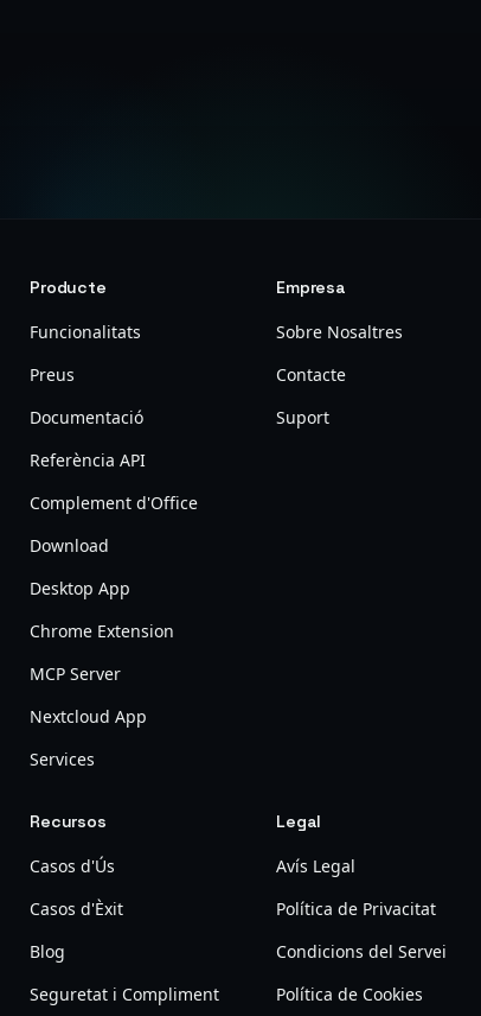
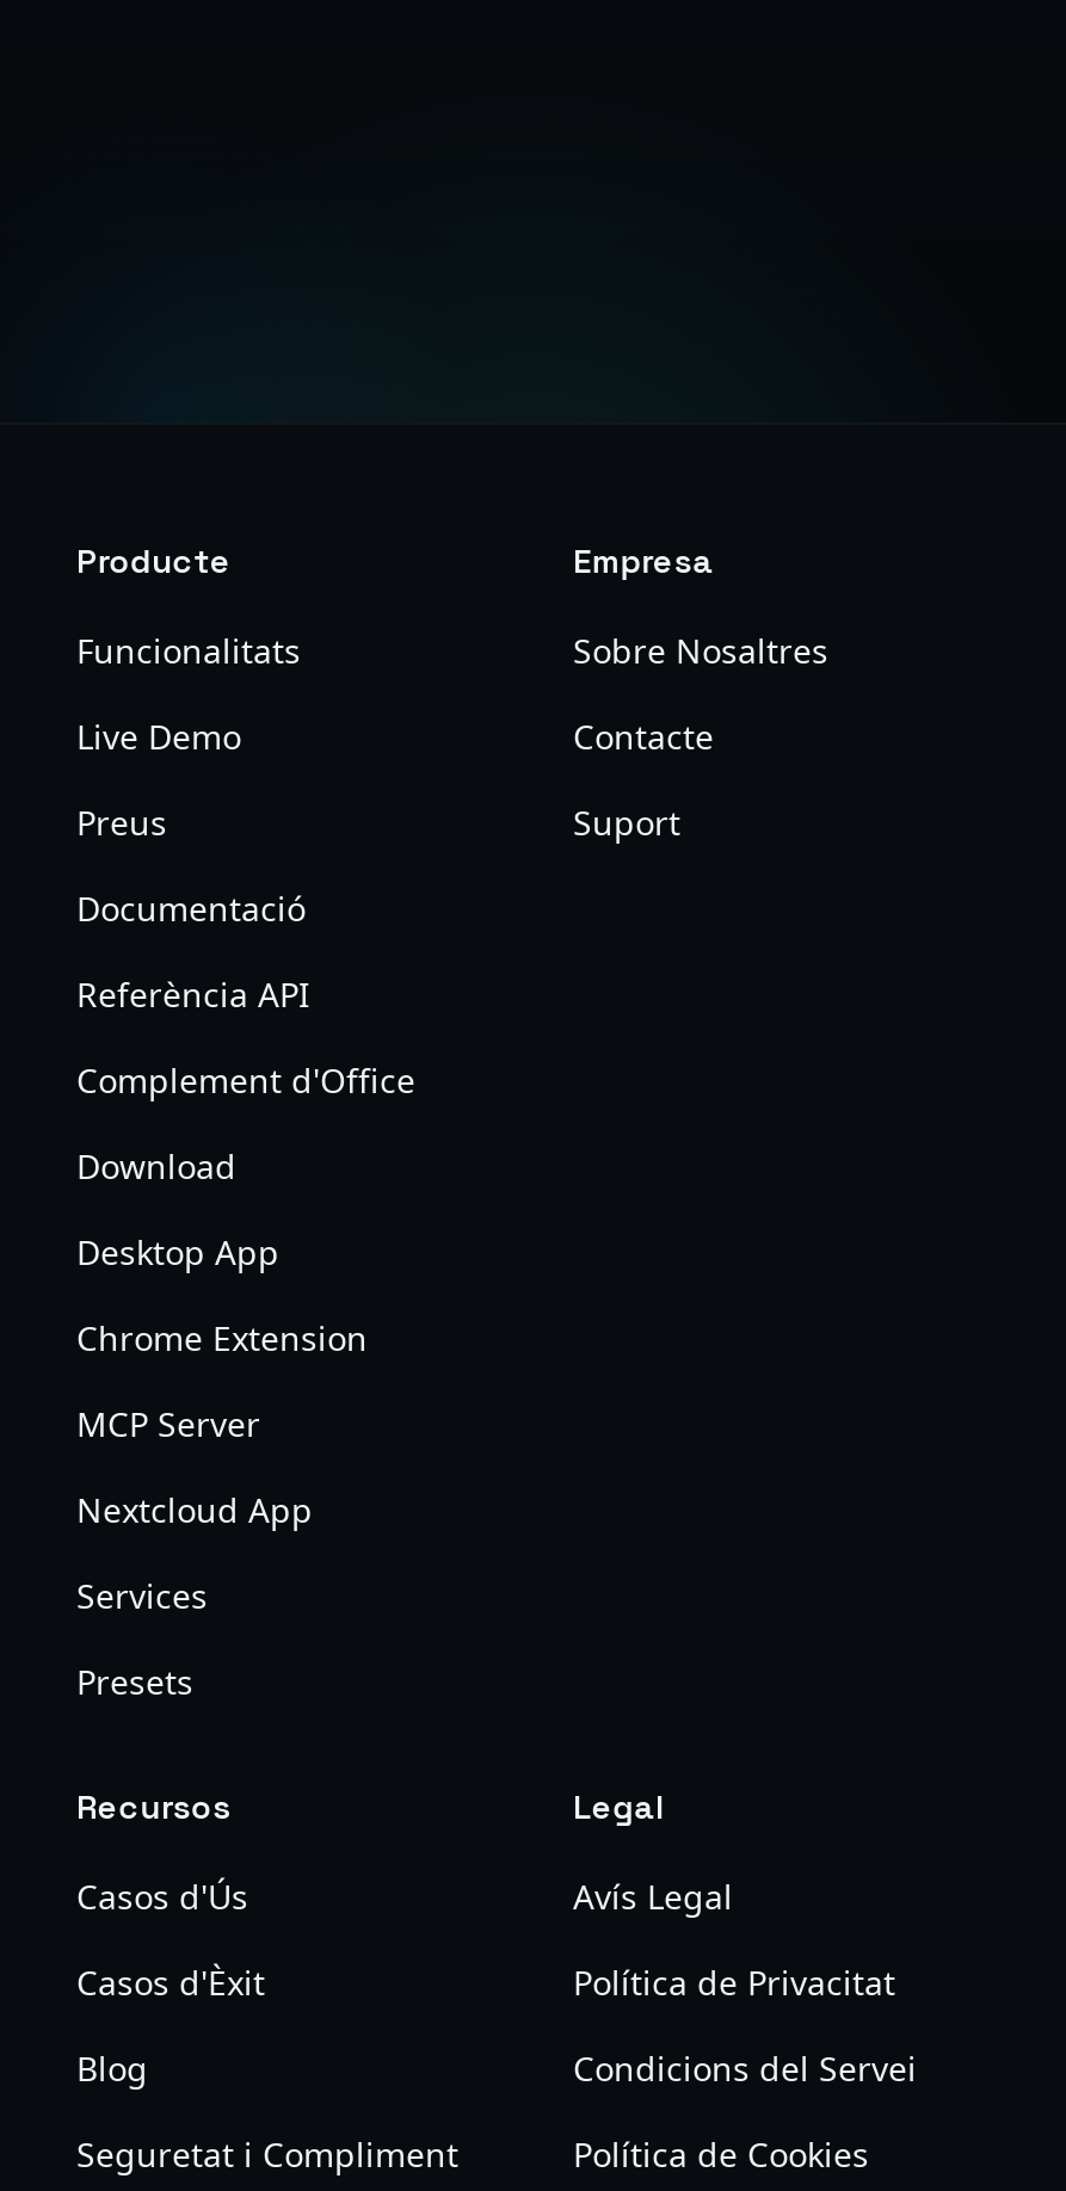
+ Live Demo

+ Presets
